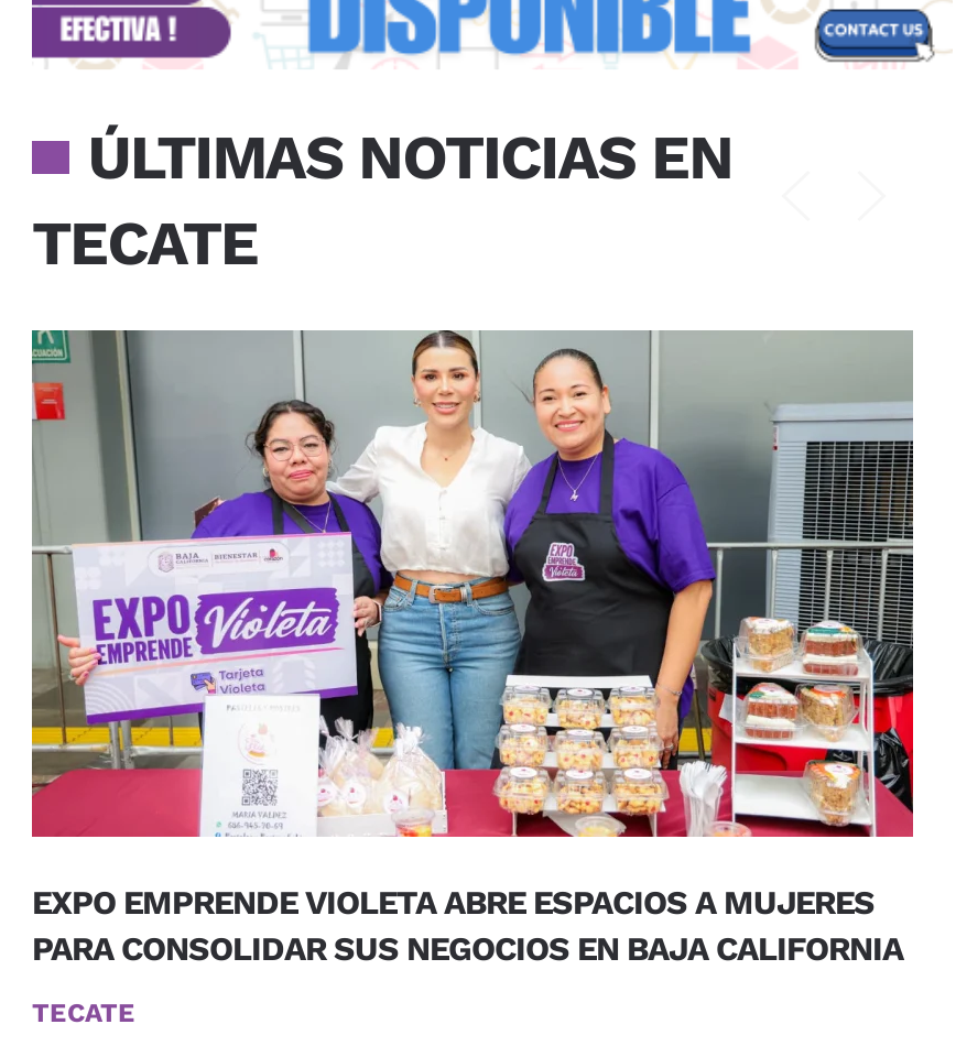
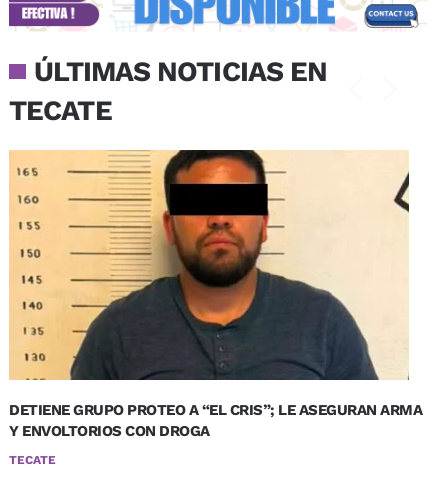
- [image]
- EXPO EMPRENDE VIOLETA ABRE ESPACIOS A MUJERES
- PARA CONSOLIDAR SUS NEGOCIOS EN BAJA CALIFORNIA
+ [image]
+ DETIENE GRUPO PROTEO A “EL CRIS”; LE ASEGURAN ARMA
+ Y ENVOLTORIOS CON DROGA
